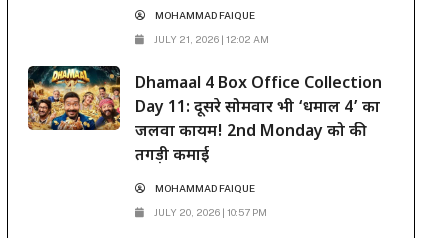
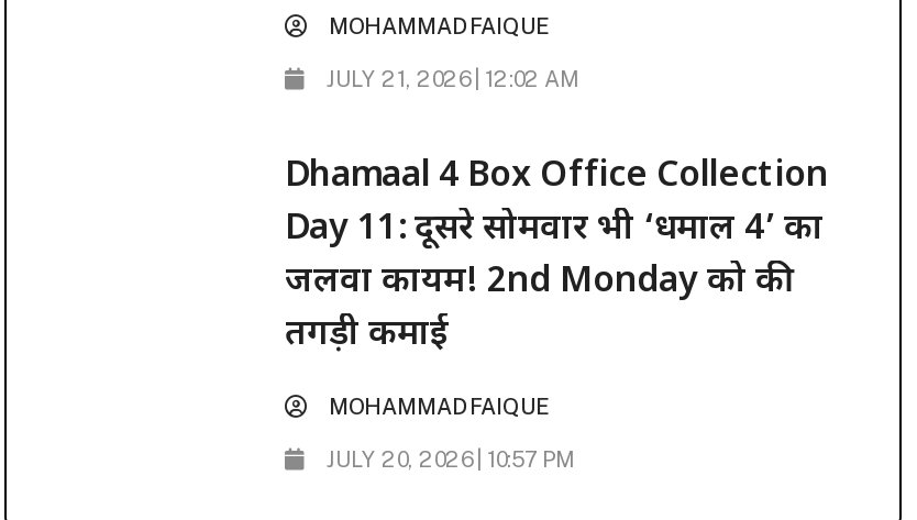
- [image]
